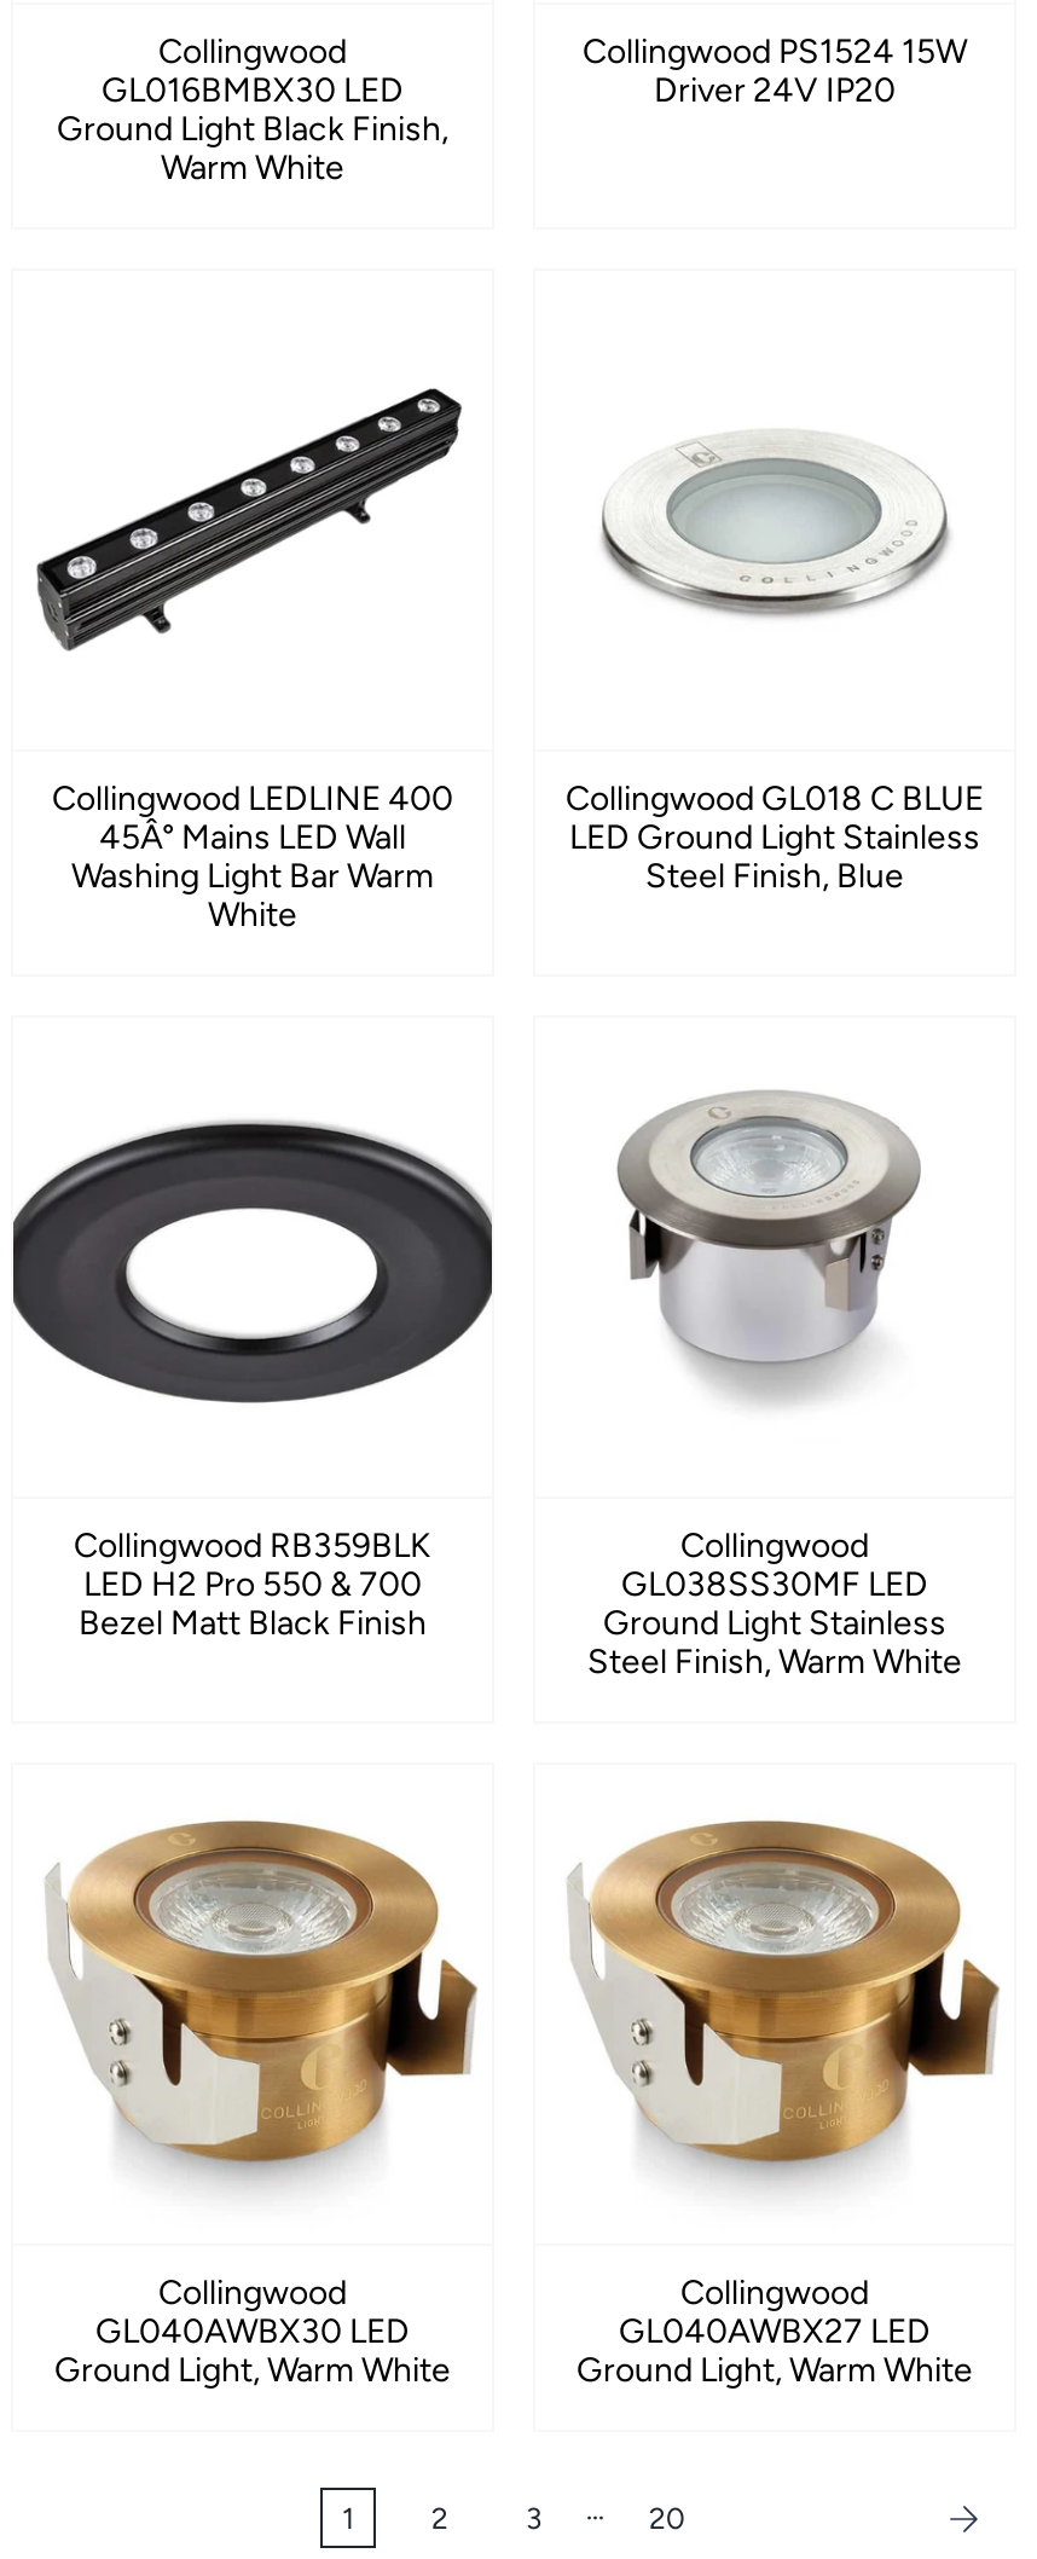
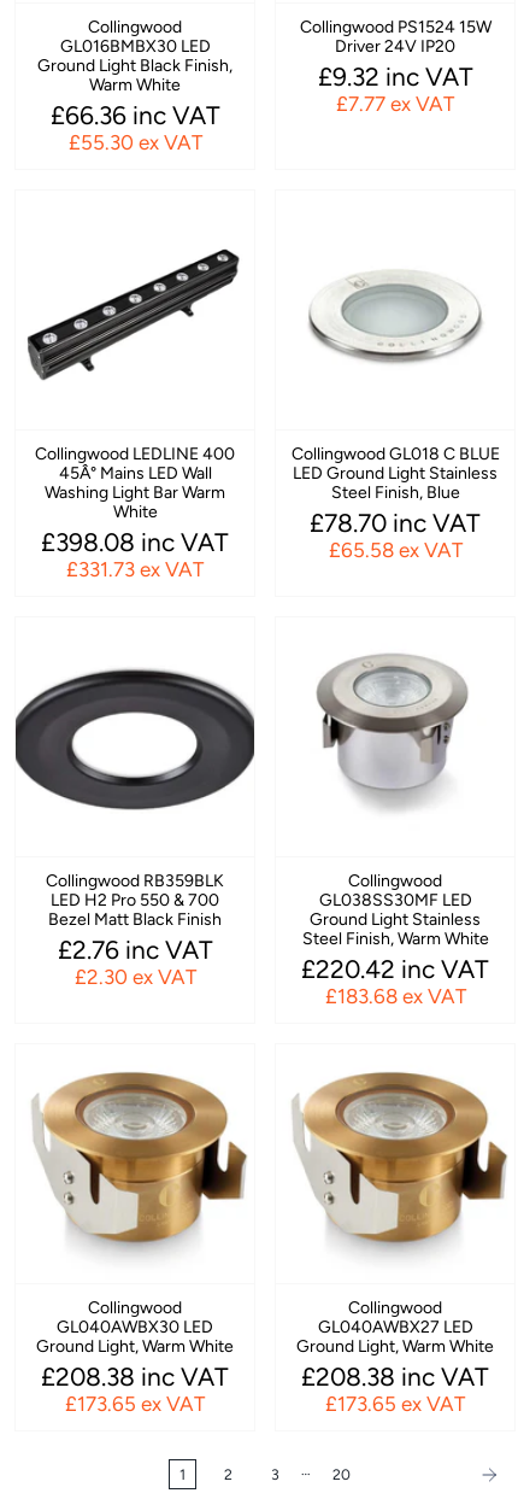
+ £9.32 inc VAT
+ £7.77 ex VAT

+ £66.36 inc VAT
+ £55.30 ex VAT

+ £398.08 inc VAT
+ £331.73 ex VAT

+ £78.70 inc VAT
+ £65.58 ex VAT

+ £2.76 inc VAT
+ £2.30 ex VAT

+ £220.42 inc VAT
+ £183.68 ex VAT

+ £208.38 inc VAT
+ £173.65 ex VAT

+ £208.38 inc VAT
+ £173.65 ex VAT
